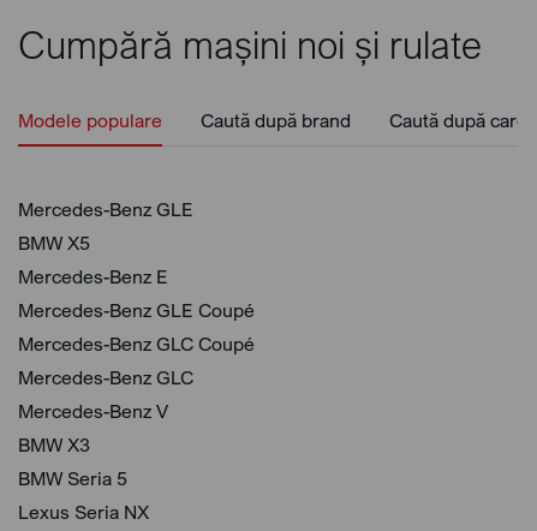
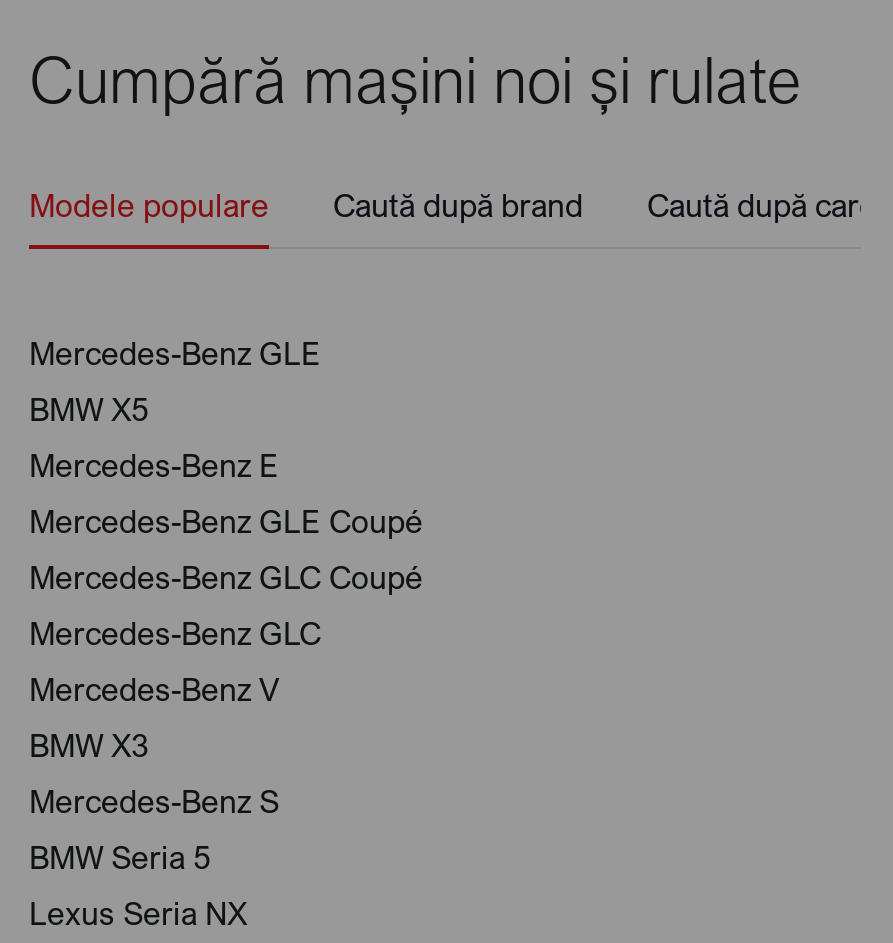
+ Mercedes-Benz S
